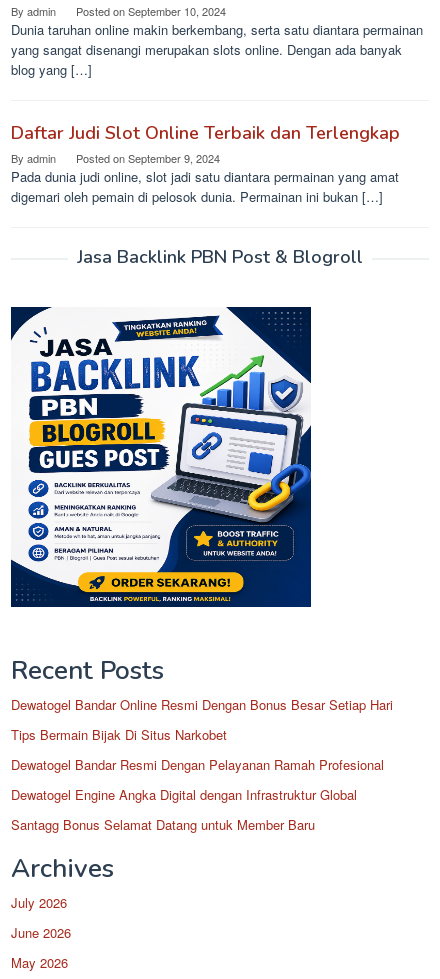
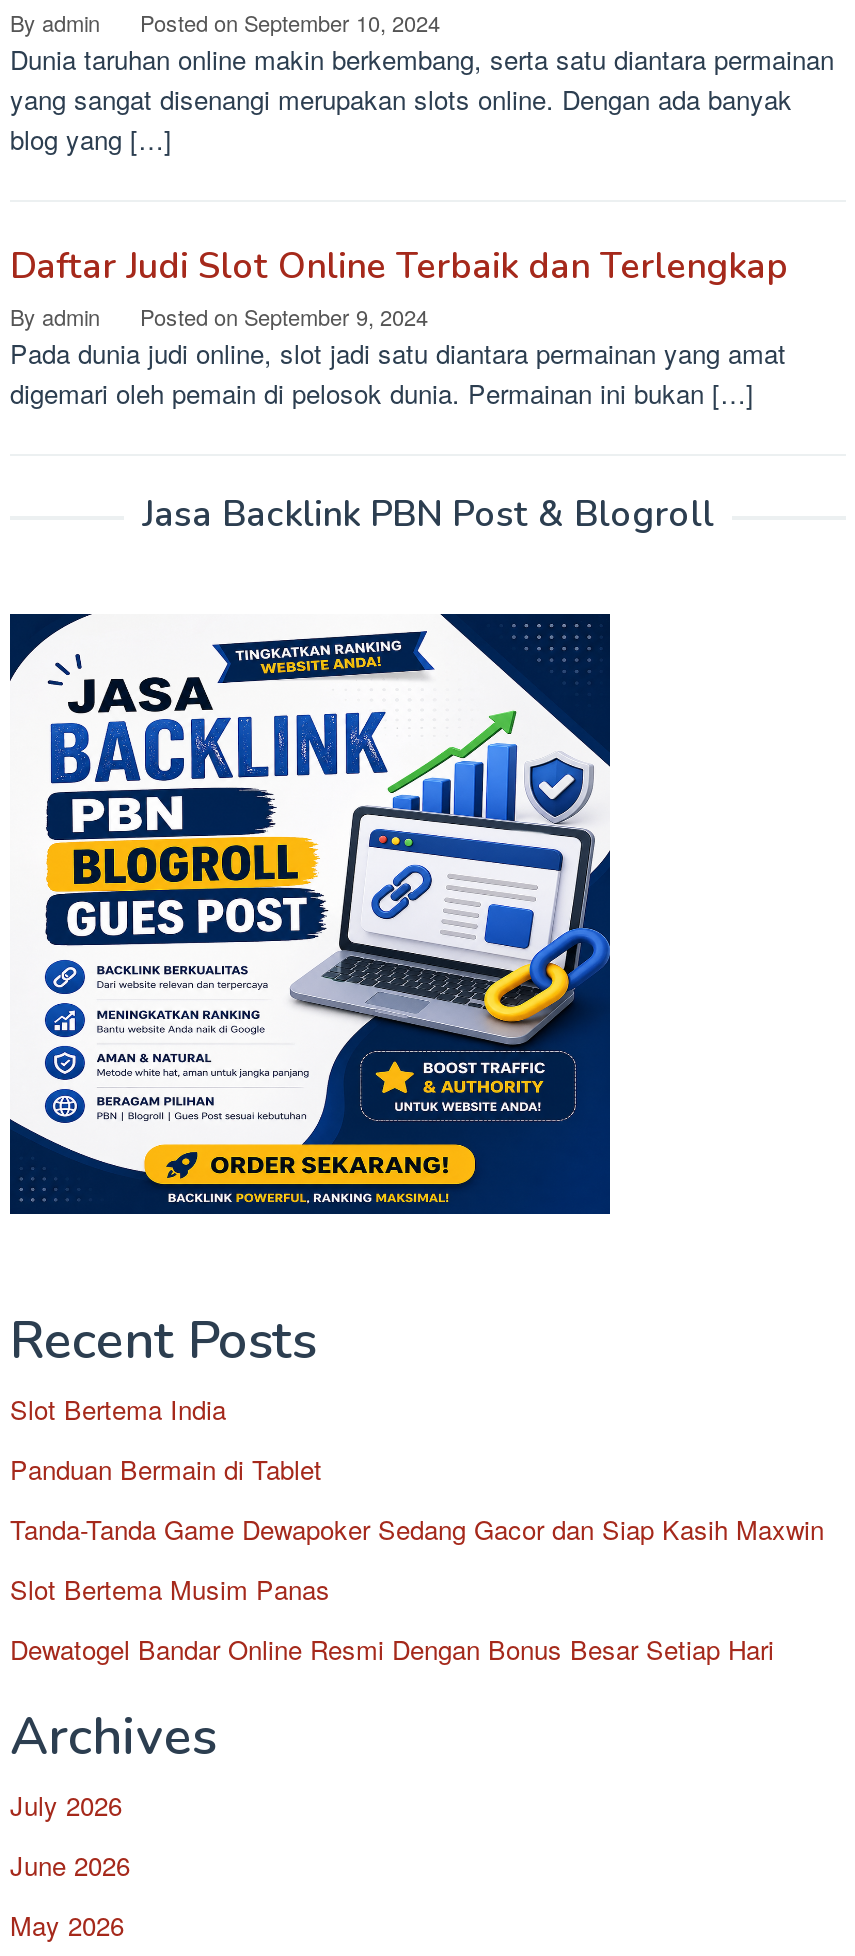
+ Slot Bertema India
+ Panduan Bermain di Tablet
+ Tanda-Tanda Game Dewapoker Sedang Gacor dan Siap Kasih Maxwin
+ Slot Bertema Musim Panas

moved down: Dewatogel Bandar Online Resmi Dengan Bonus Besar Setiap Hari

- Tips Bermain Bijak Di Situs Narkobet
- Dewatogel Bandar Resmi Dengan Pelayanan Ramah Profesional
- Dewatogel Engine Angka Digital dengan Infrastruktur Global
- Santagg Bonus Selamat Datang untuk Member Baru
